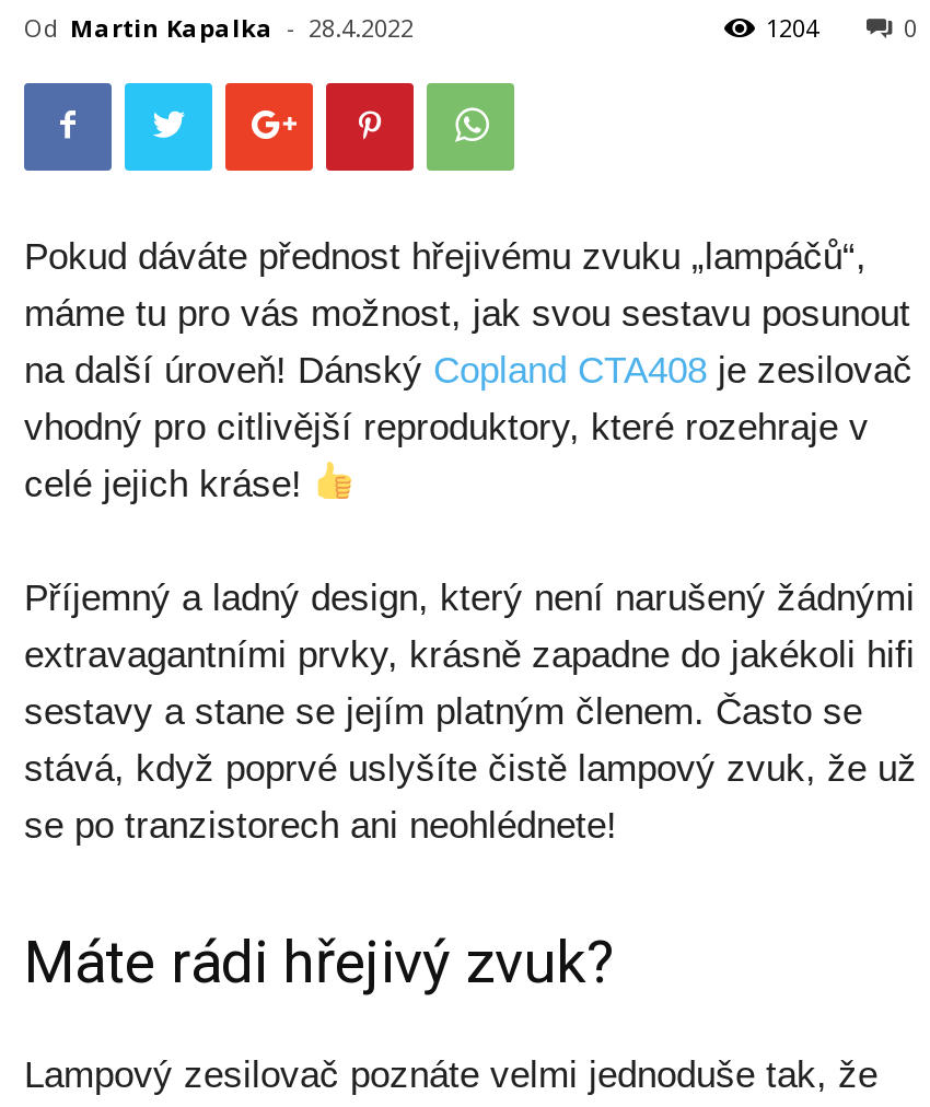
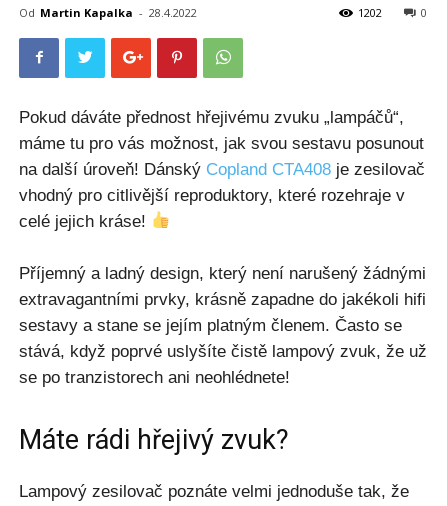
- 1204
+ 1202
